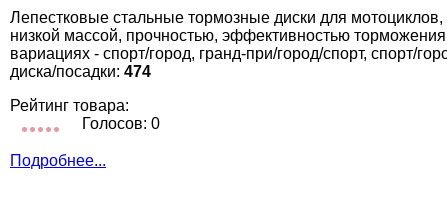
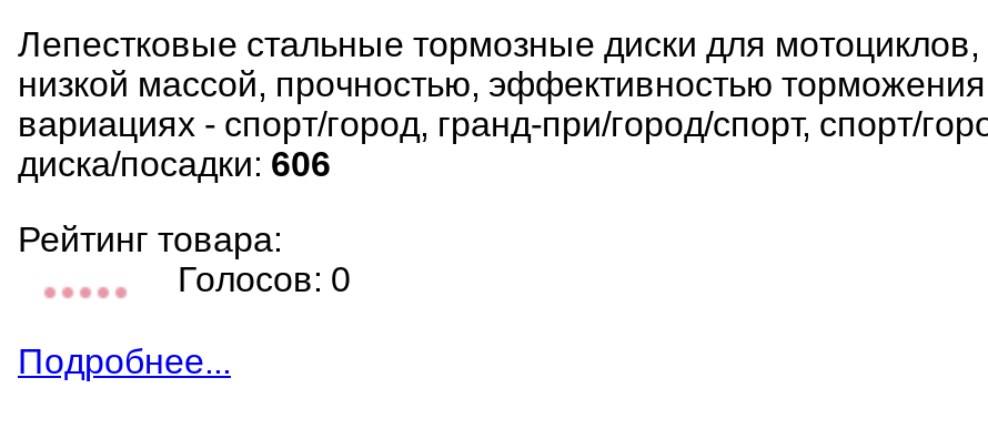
- диска/посадки: 474
+ диска/посадки: 606
